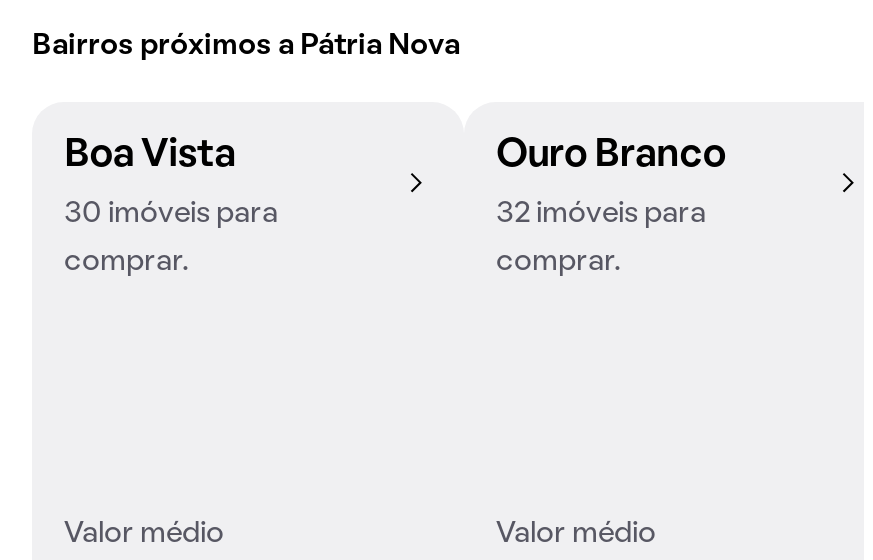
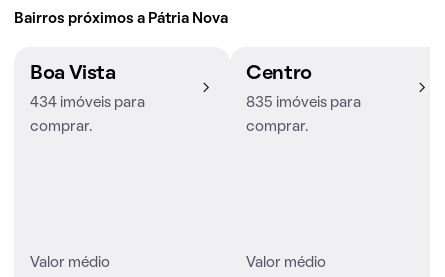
- Ouro Branco
+ Centro

- 30 imóveis para
+ 434 imóveis para

- 32 imóveis para
+ 835 imóveis para
